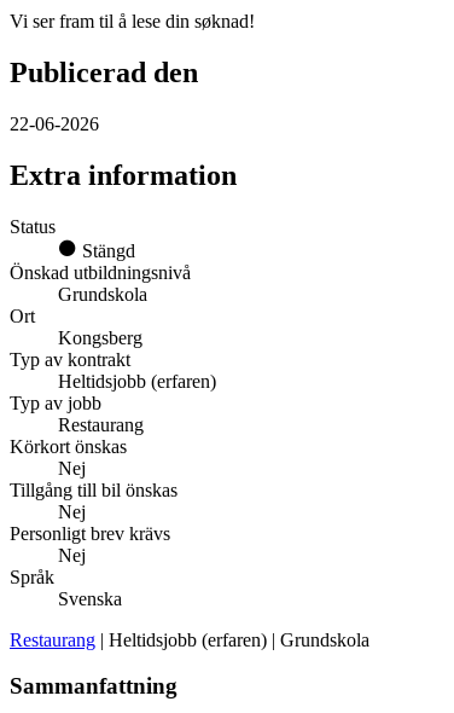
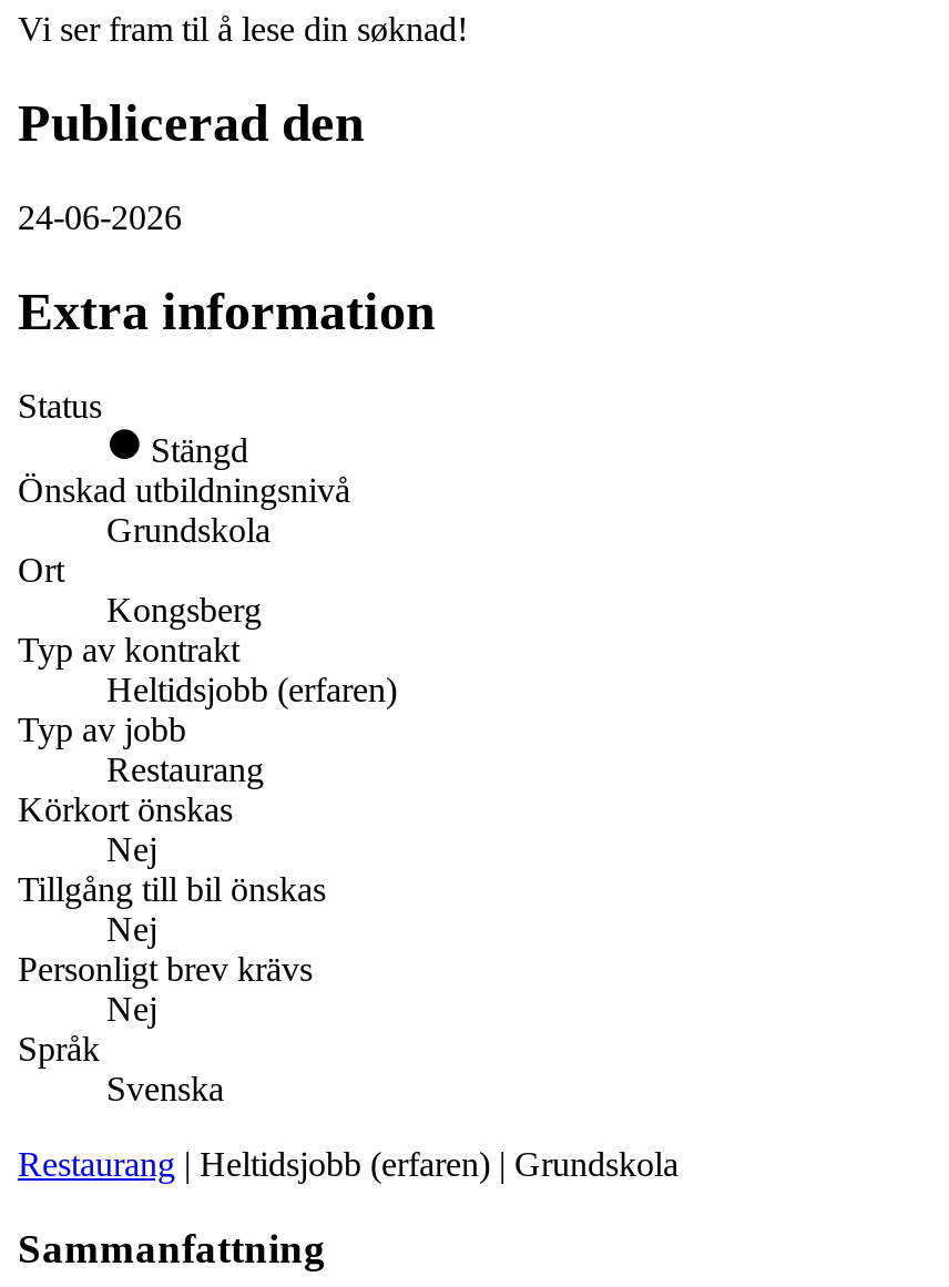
- 22-06-2026
+ 24-06-2026
